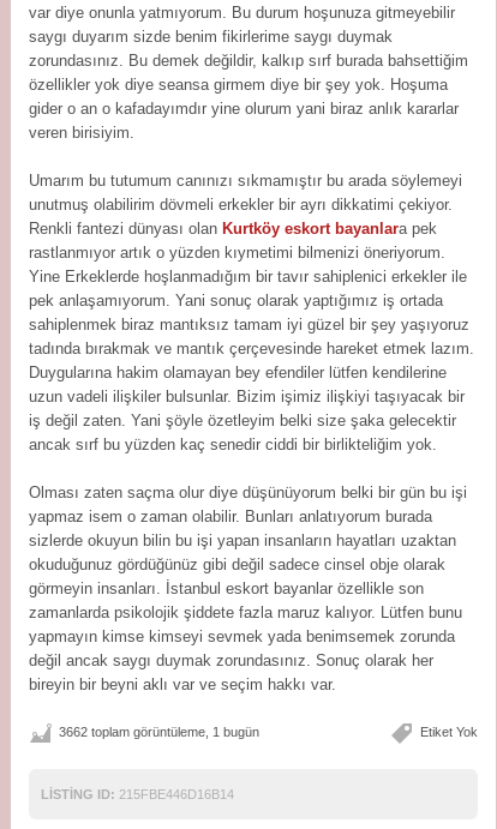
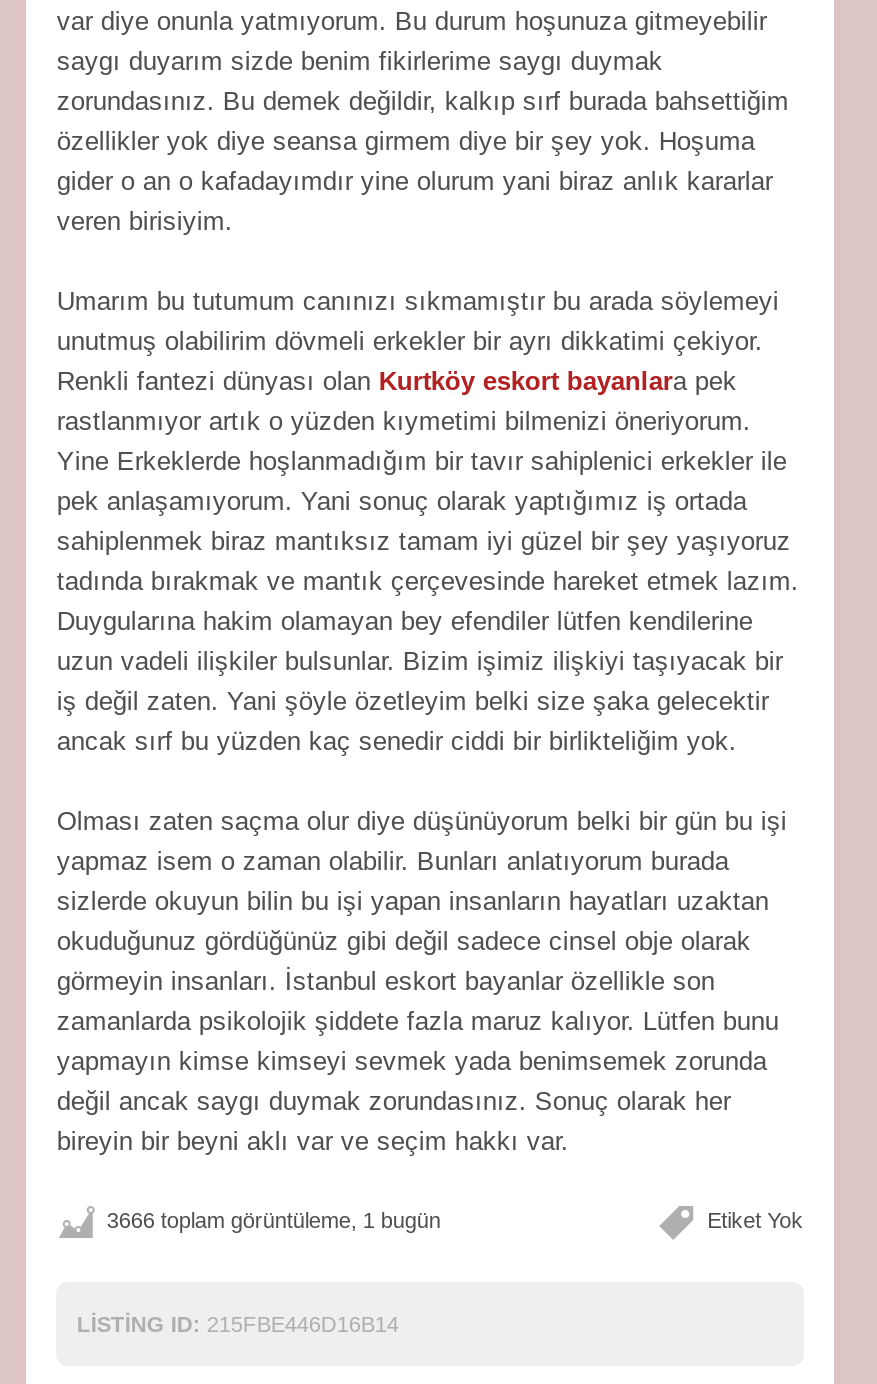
- 3662 toplam görüntüleme, 1 bugün
+ 3666 toplam görüntüleme, 1 bugün
